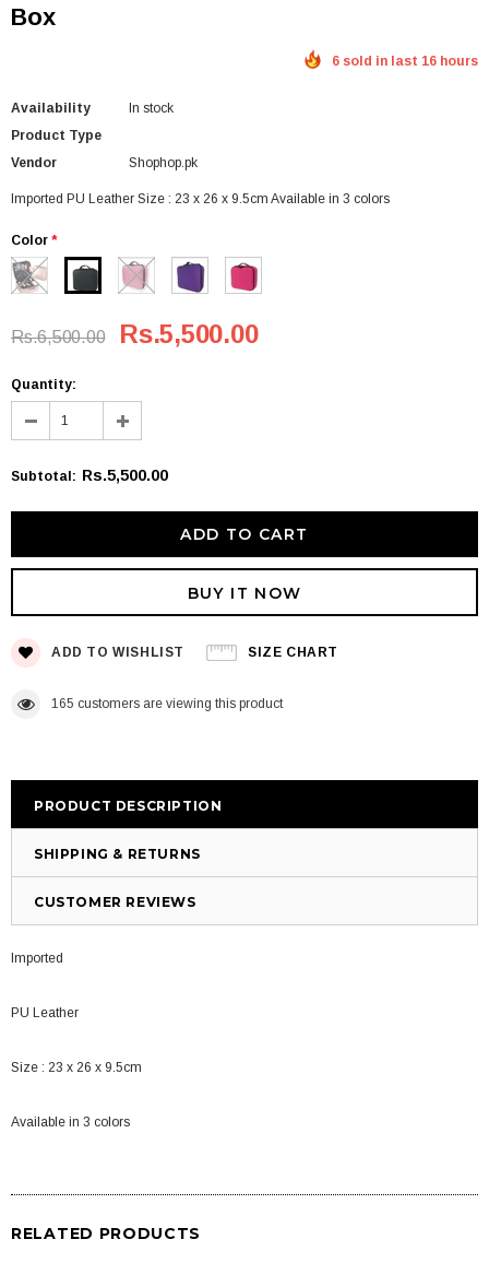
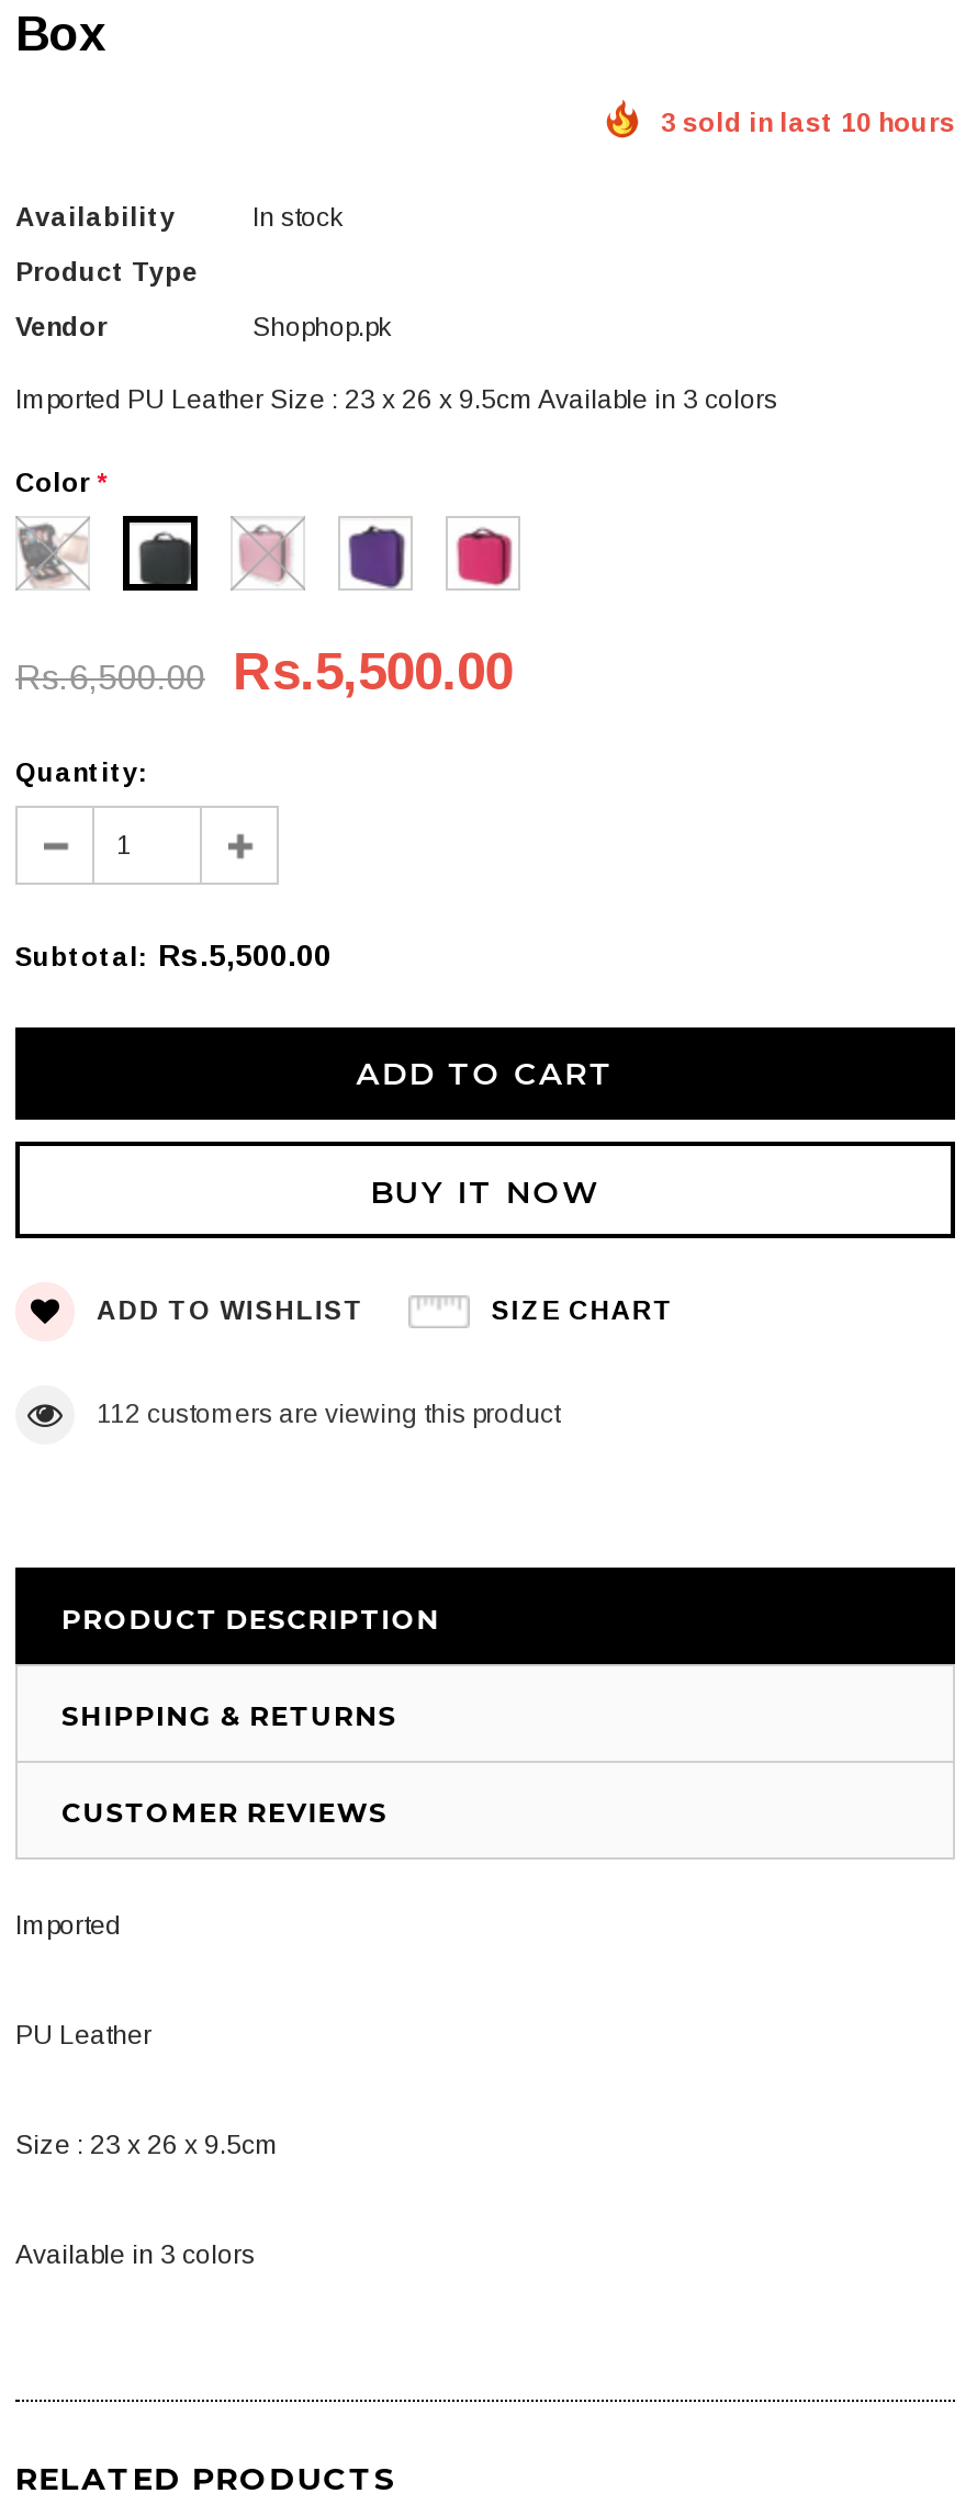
- 6 sold in last 16 hours
+ 3 sold in last 10 hours

- 165 customers are viewing this product
+ 112 customers are viewing this product
